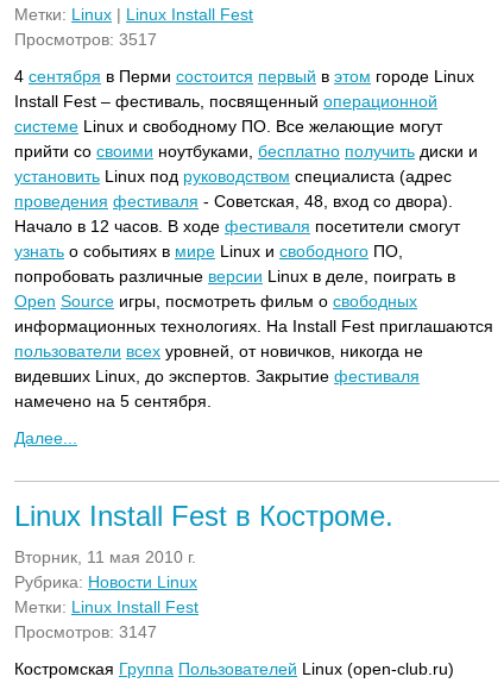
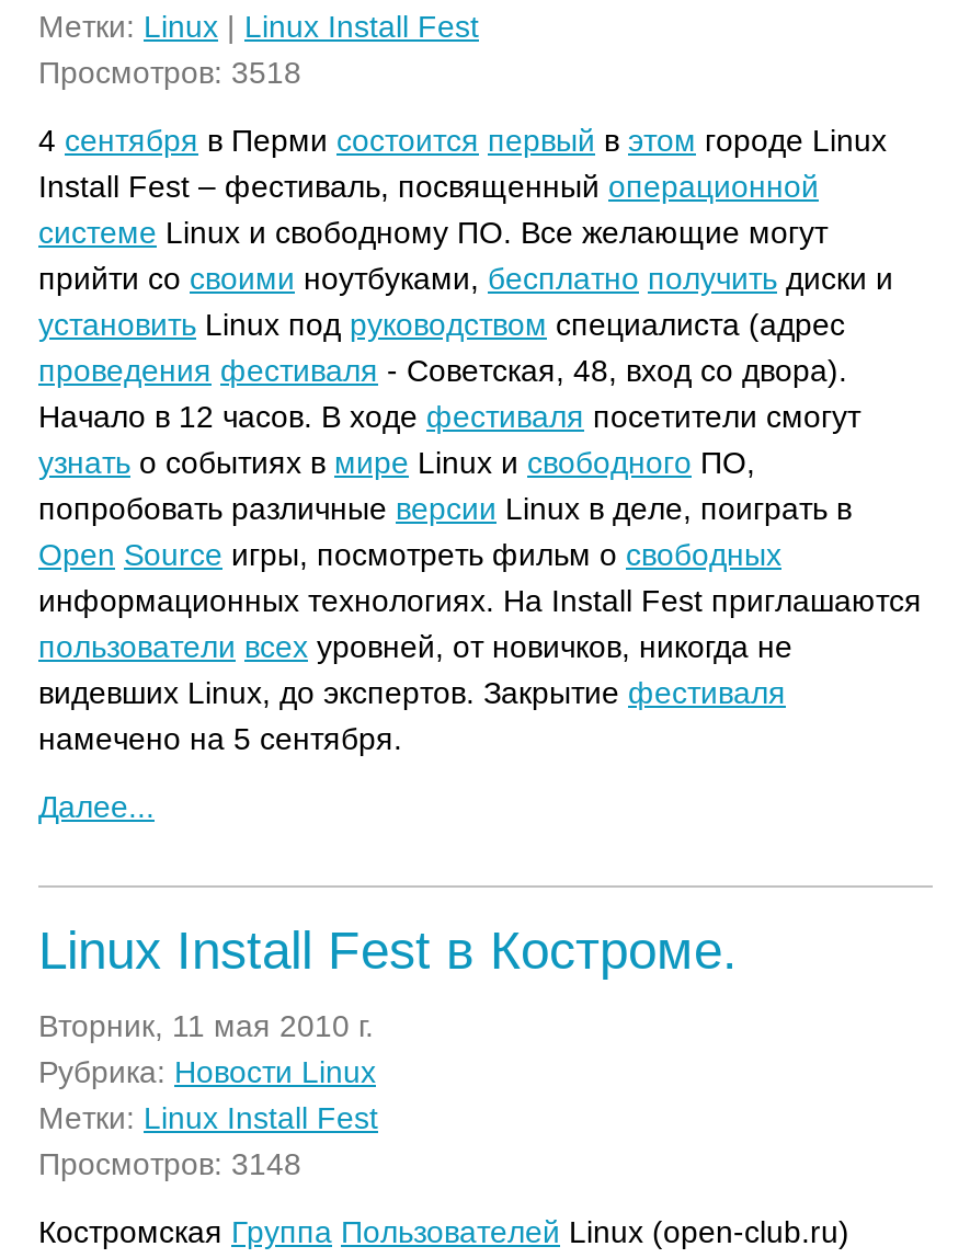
- Просмотров: 3517
+ Просмотров: 3518

- Просмотров: 3147
+ Просмотров: 3148
